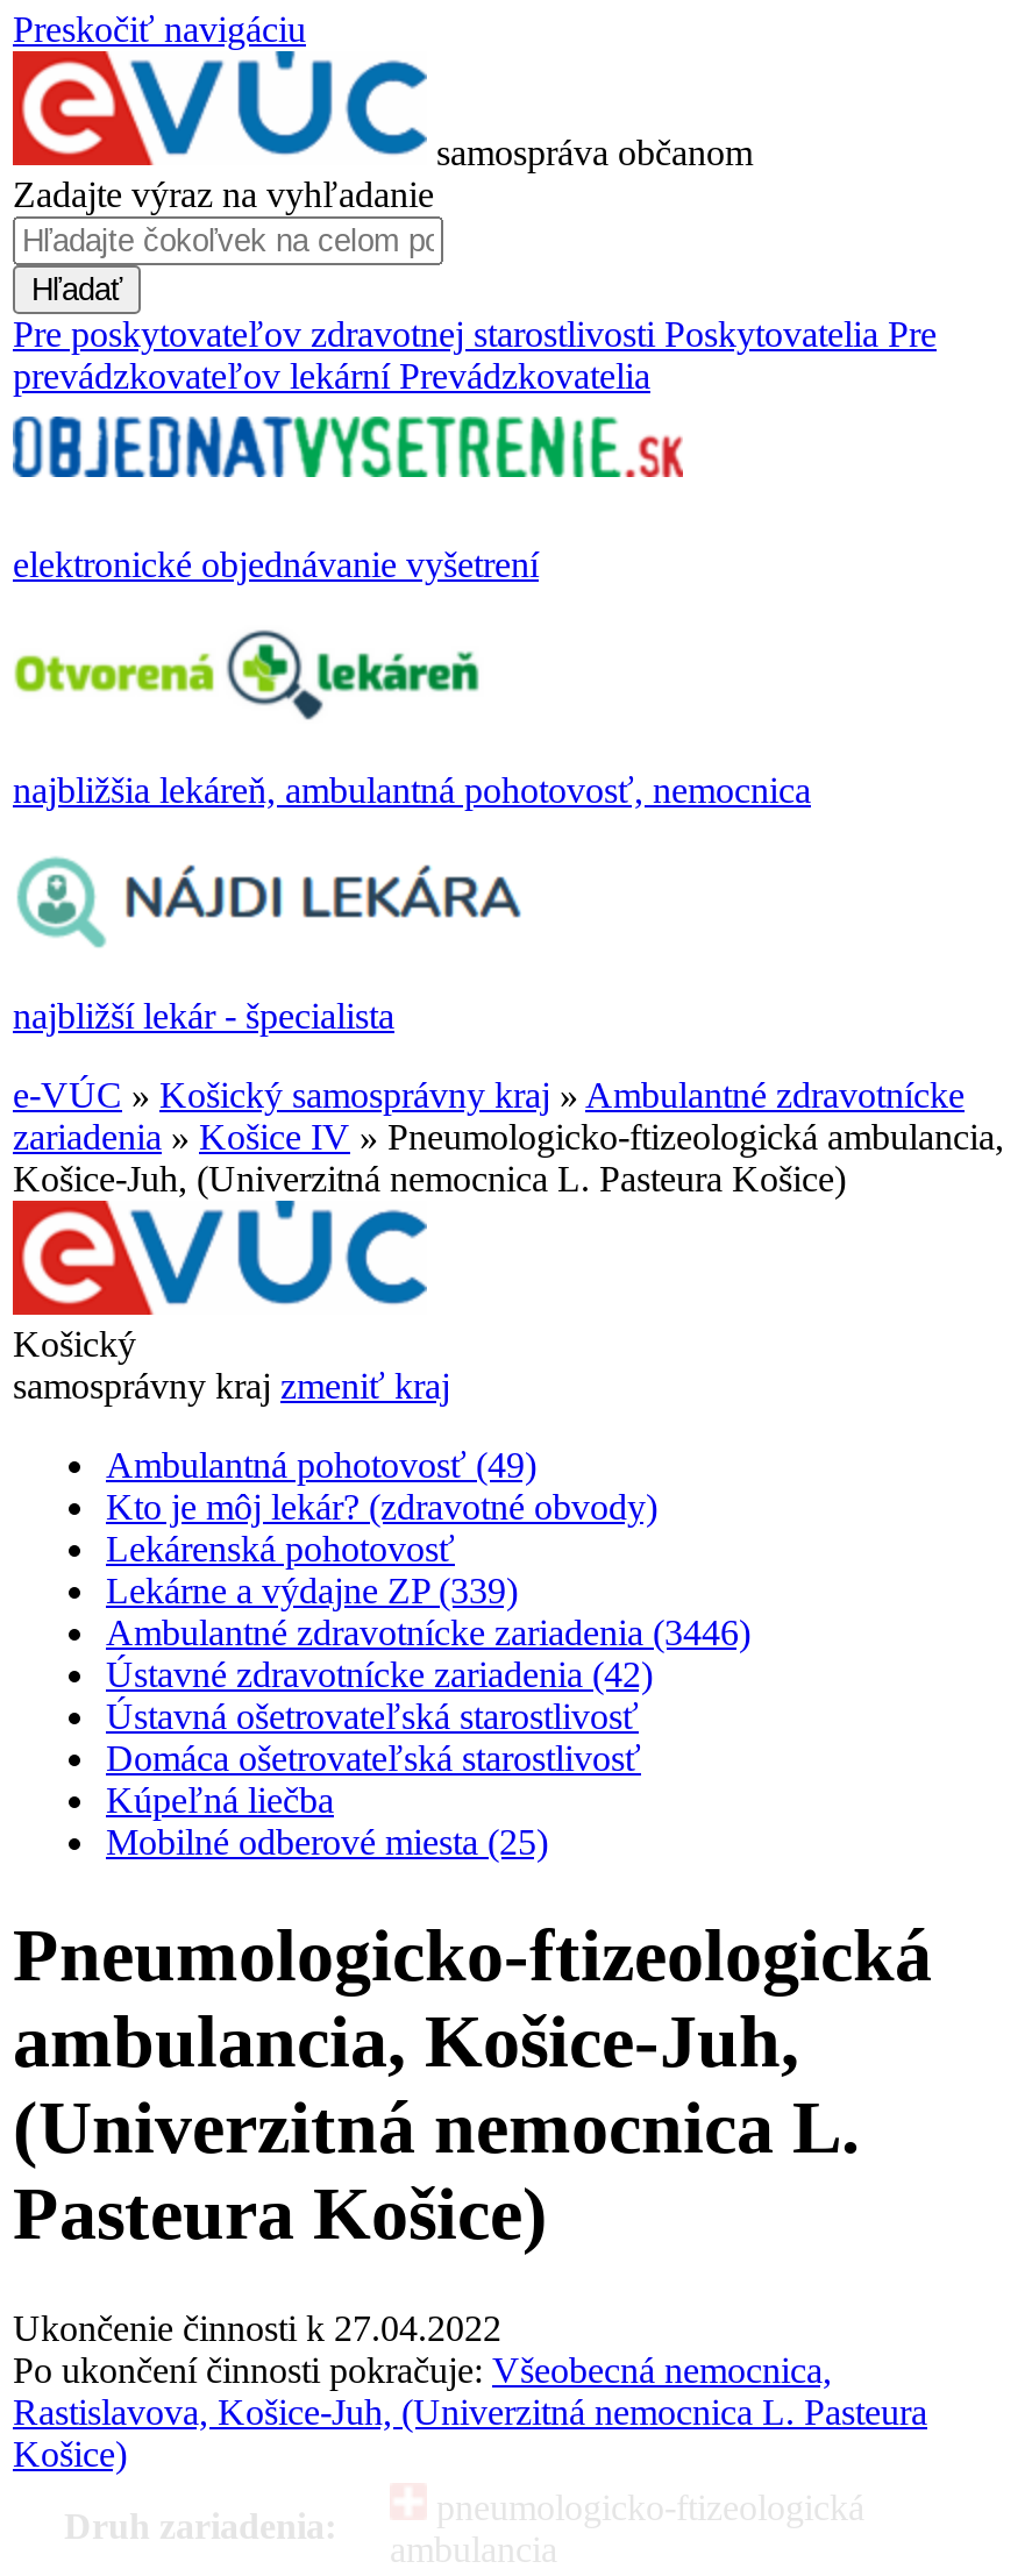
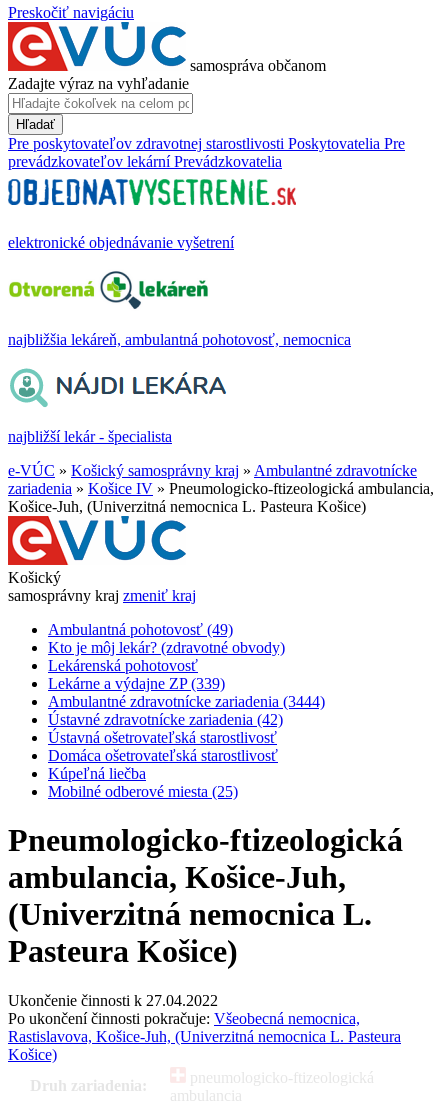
- Ambulantné zdravotnícke zariadenia (3446)
+ Ambulantné zdravotnícke zariadenia (3444)
